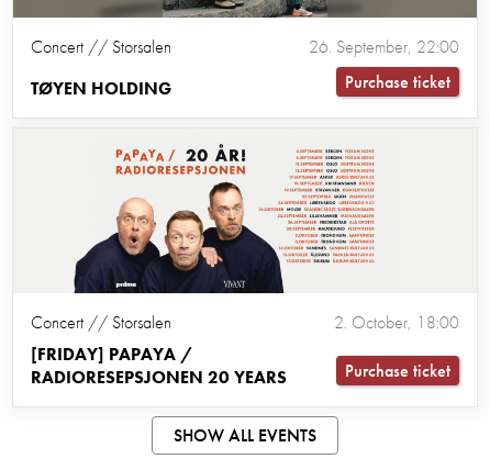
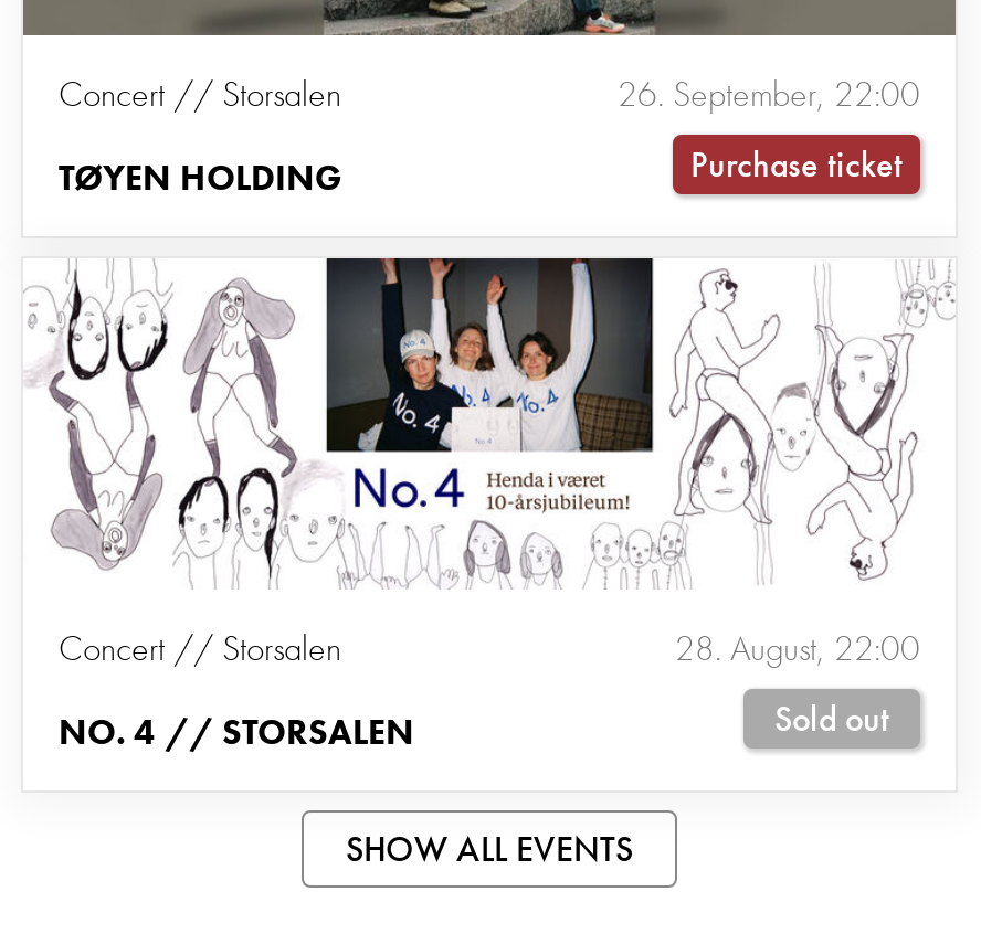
- [image]
- 2. October, 18:00
- [FRIDAY] PAPAYA /
- RADIORESEPSJONEN 20 YEARS
- Purchase ticket
+ [image]
+ 28. August, 22:00
+ NO. 4 // STORSALEN
+ Sold out
